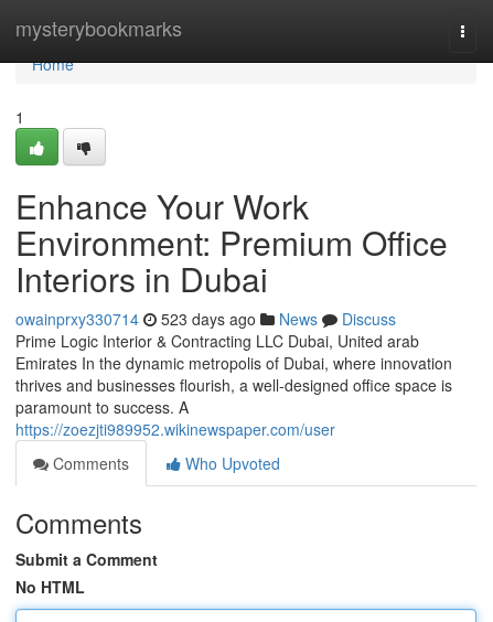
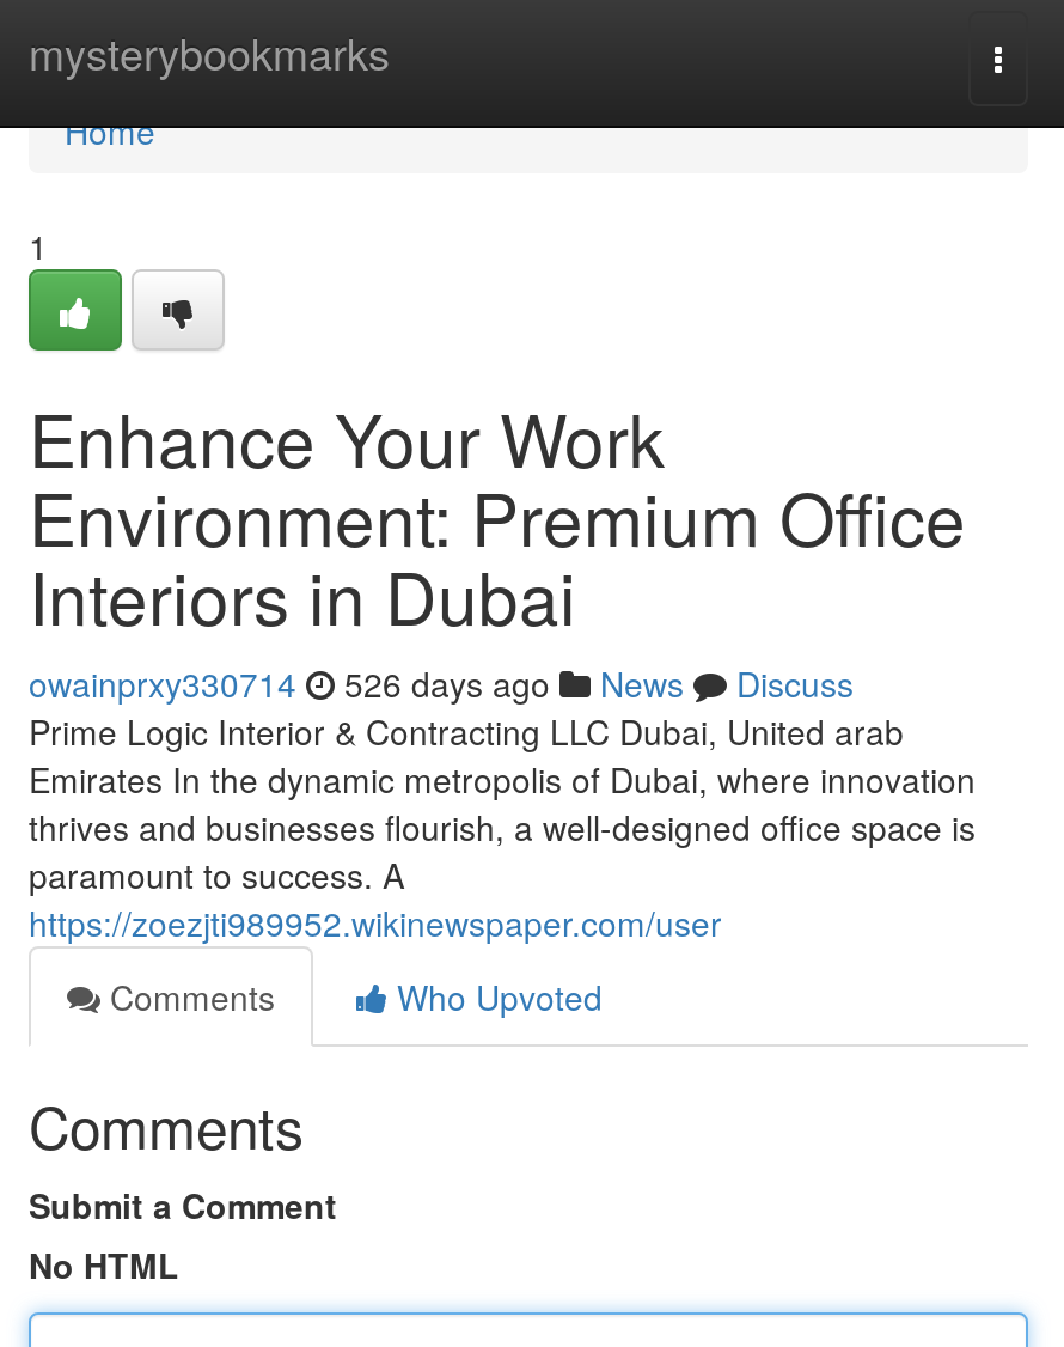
- owainprxy330714 523 days ago News Discuss
+ owainprxy330714 526 days ago News Discuss
